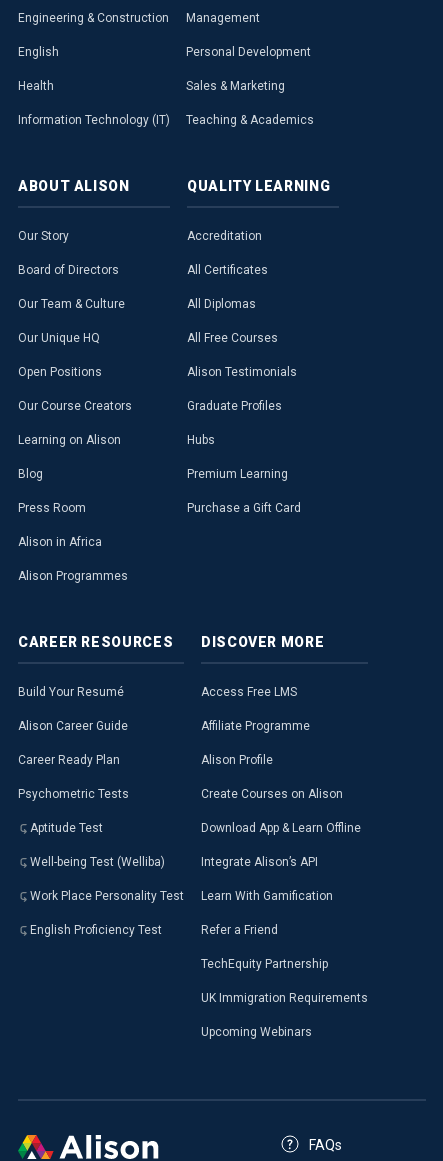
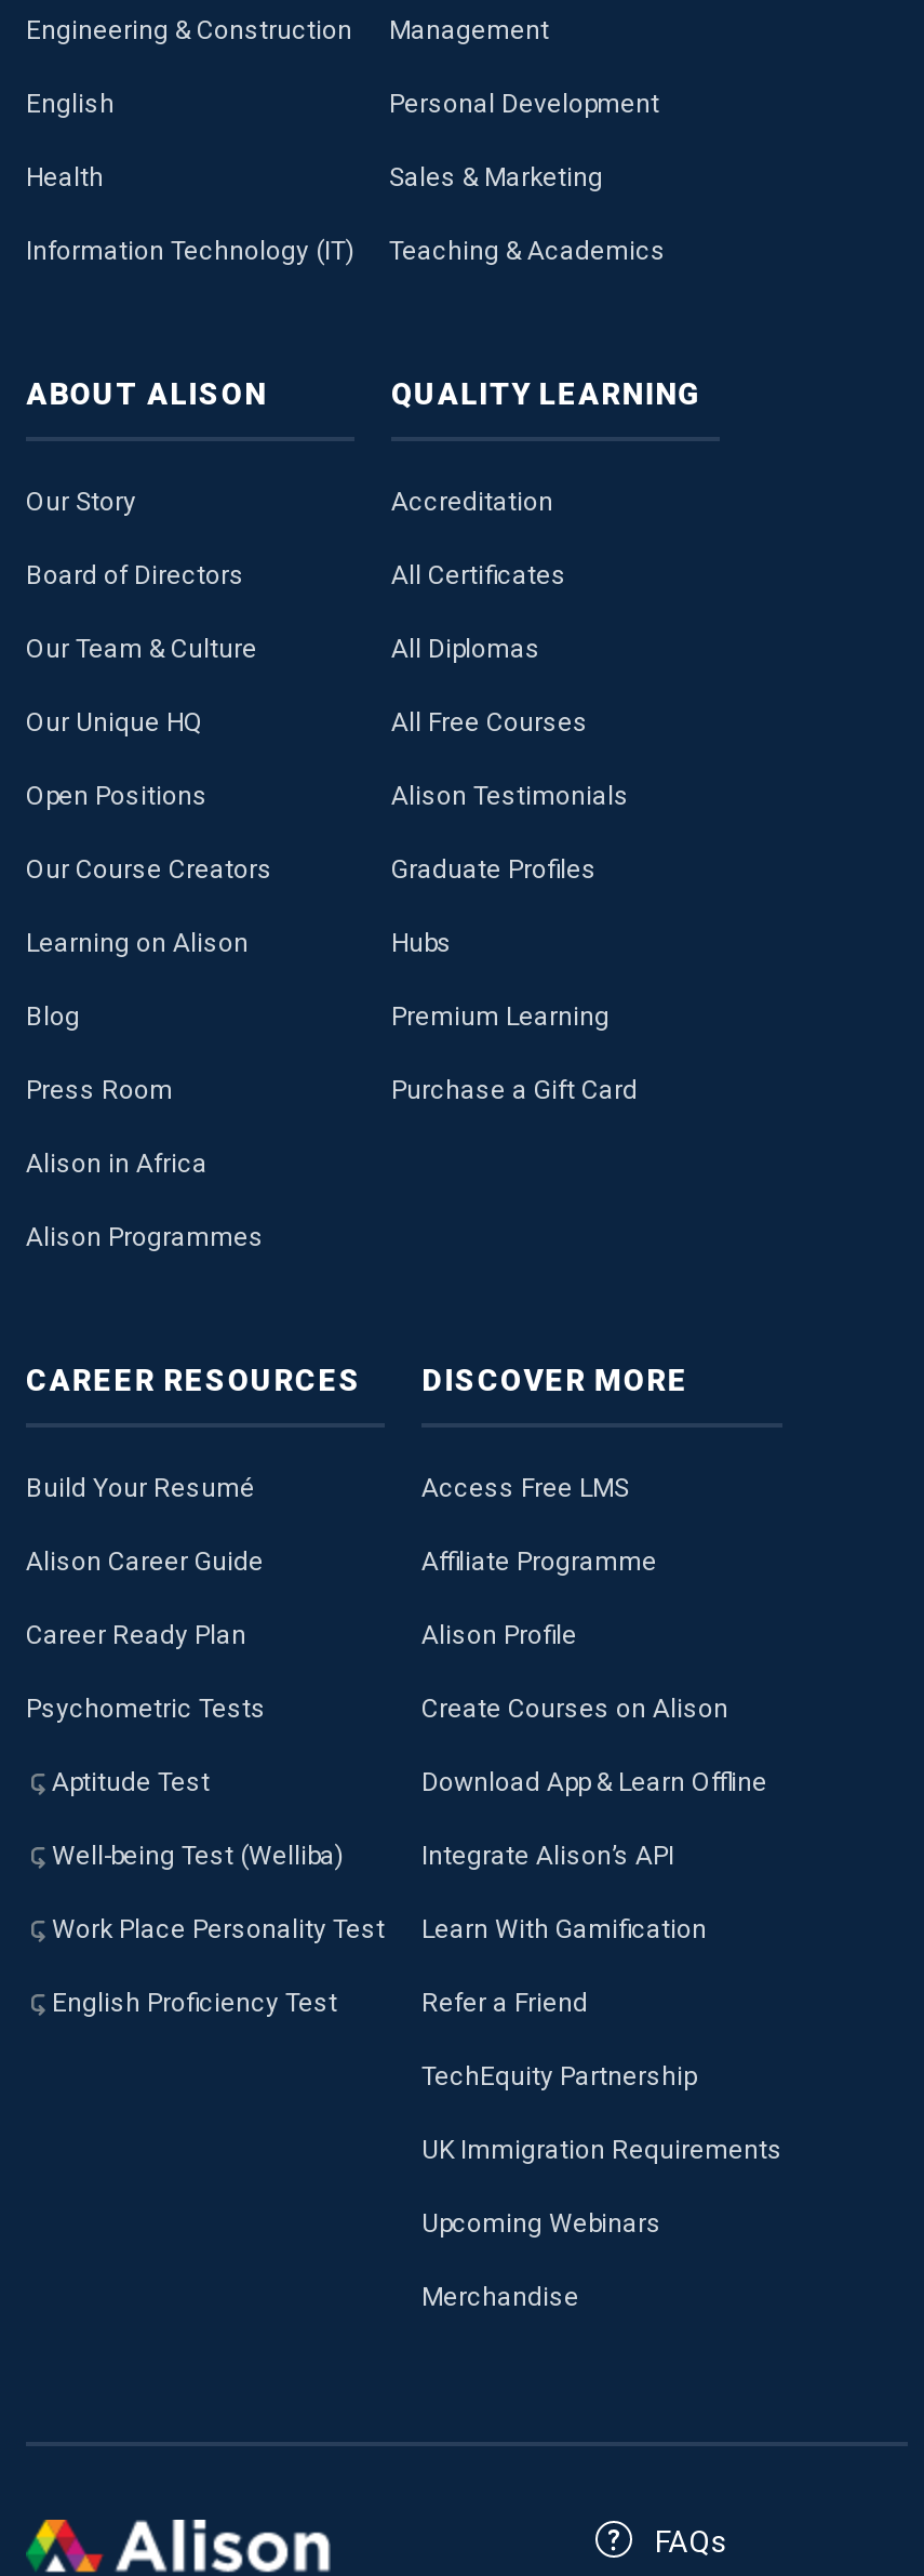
+ Merchandise
